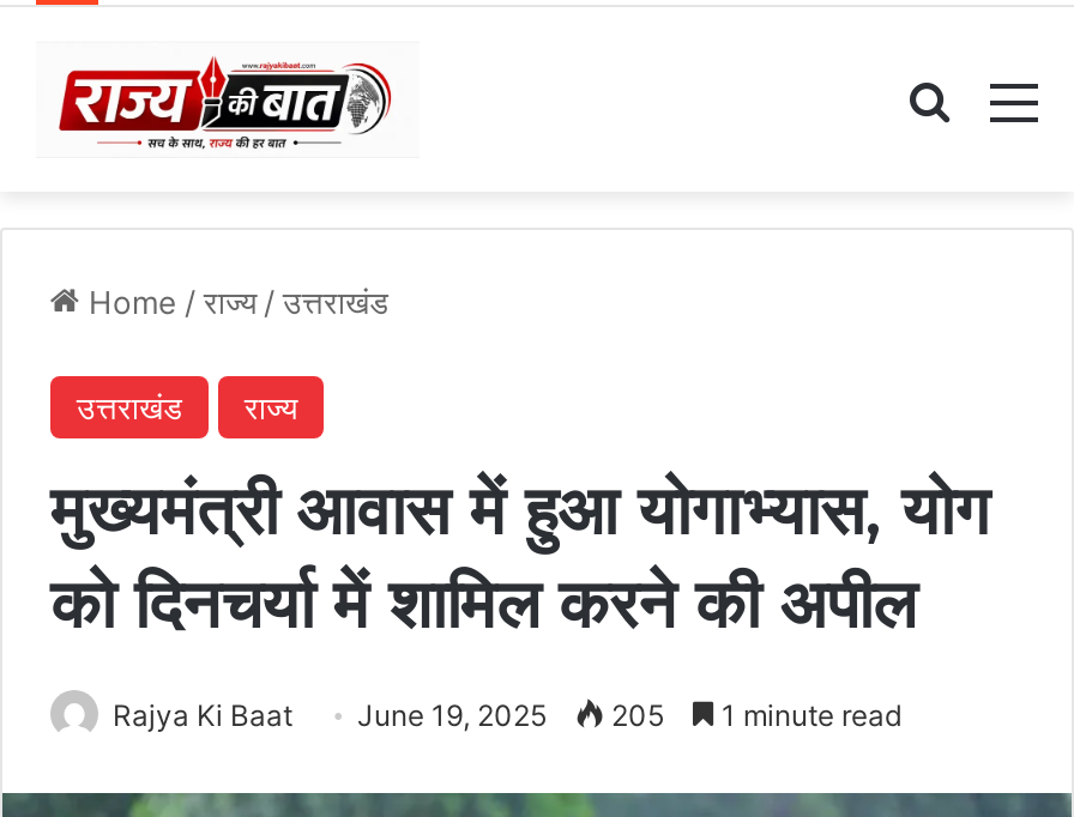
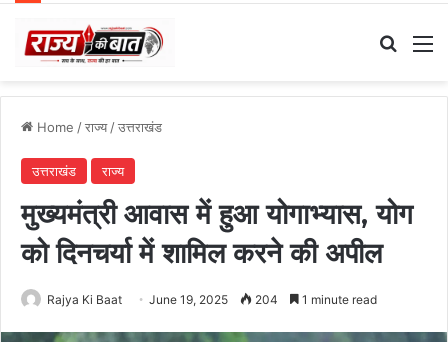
- Rajya Ki Baat June 19, 2025 205 1 minute read
+ Rajya Ki Baat June 19, 2025 204 1 minute read
